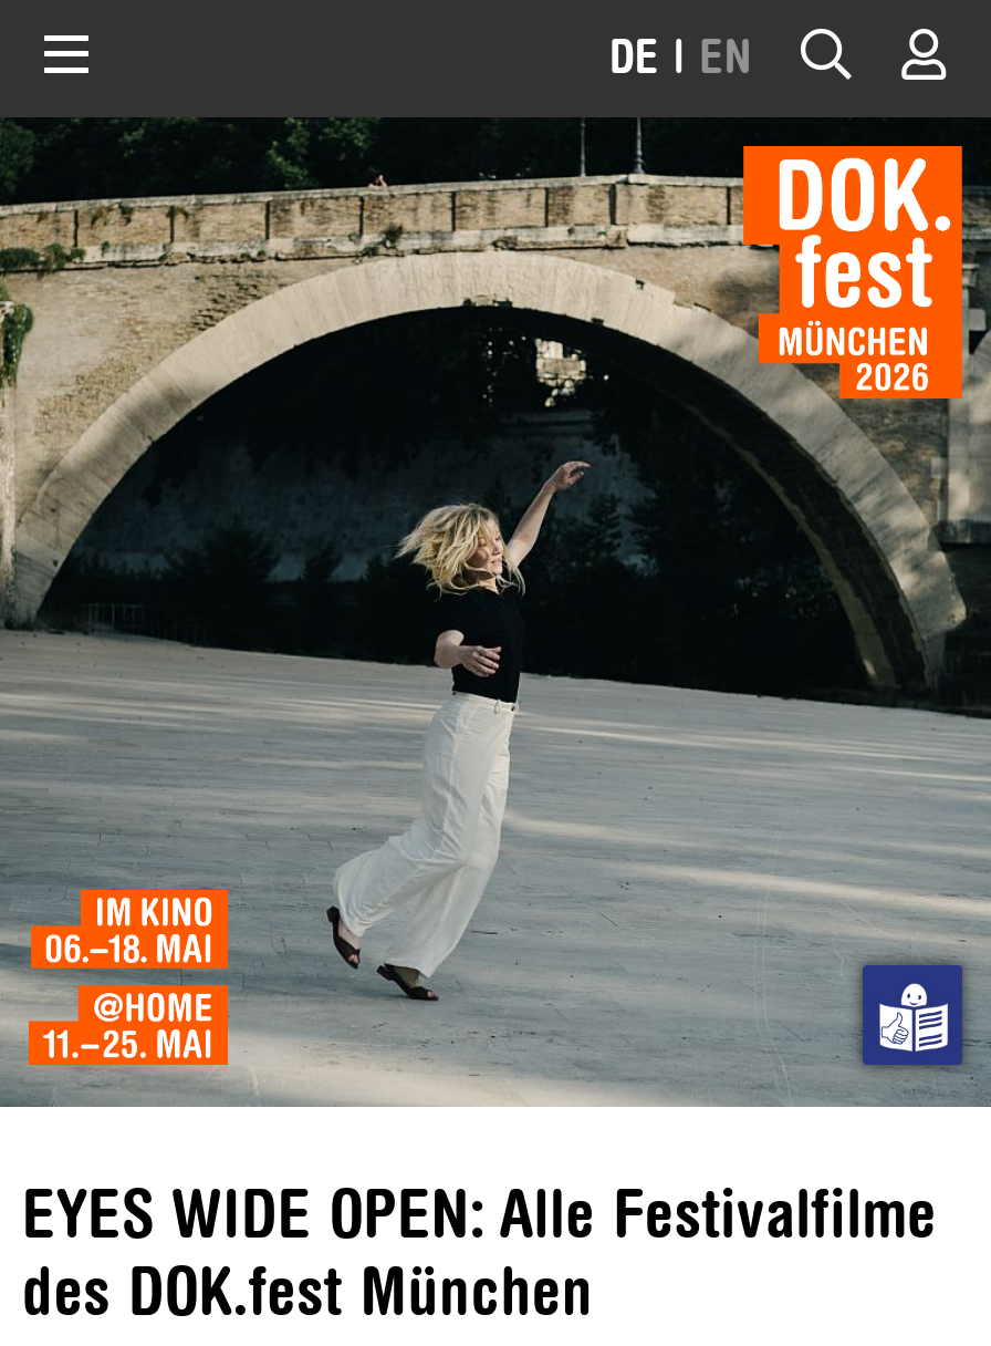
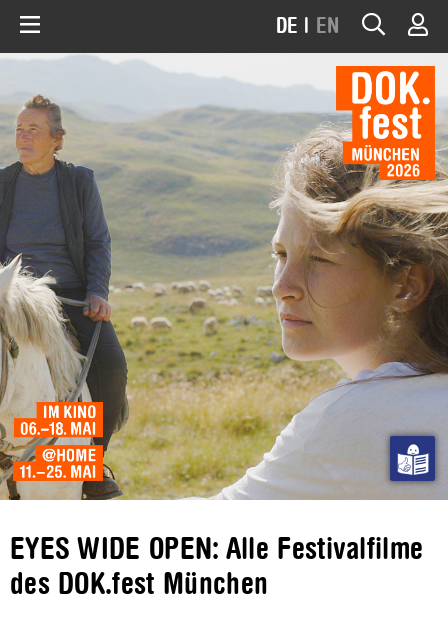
- [image]
+ [image]
